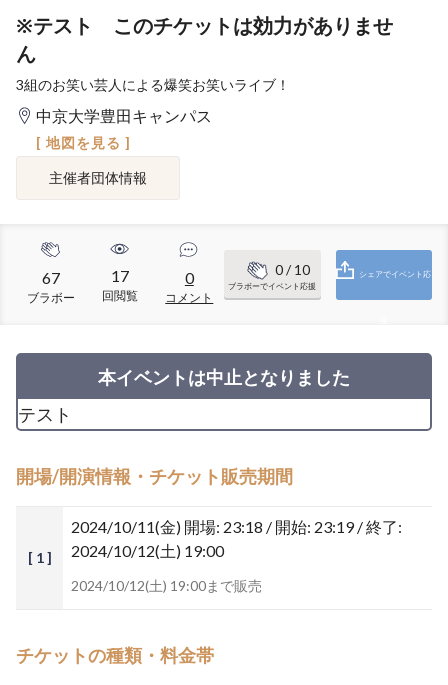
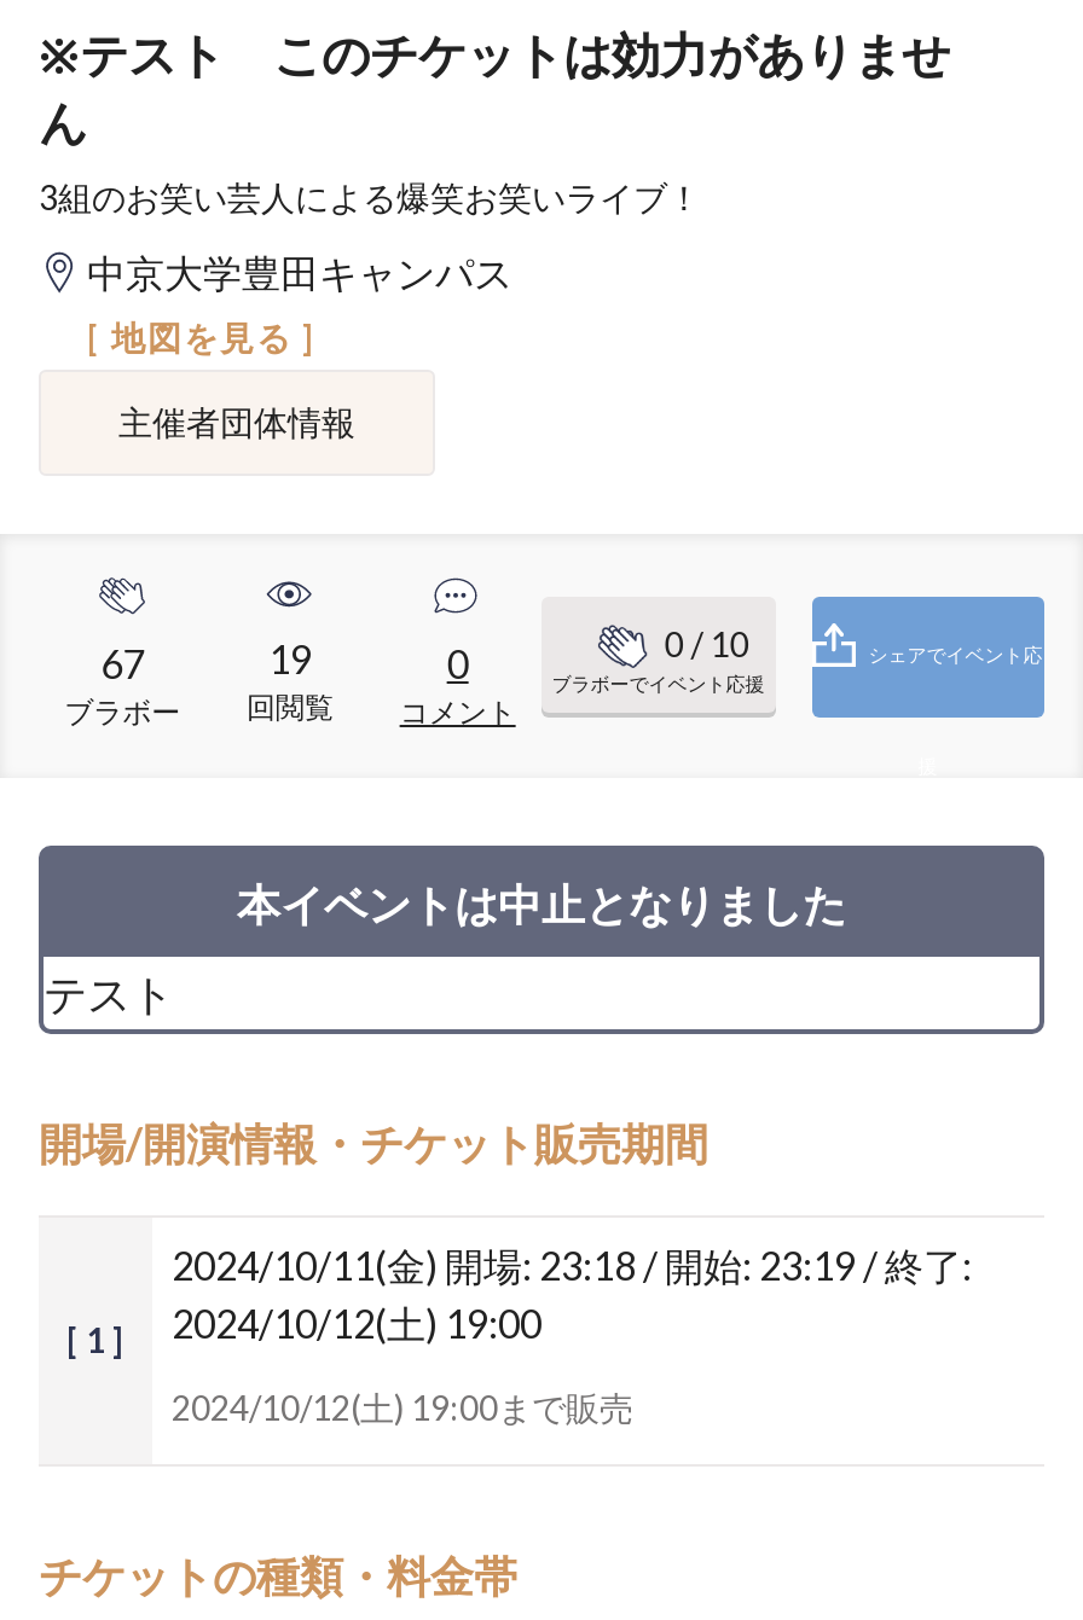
- 17
+ 19
